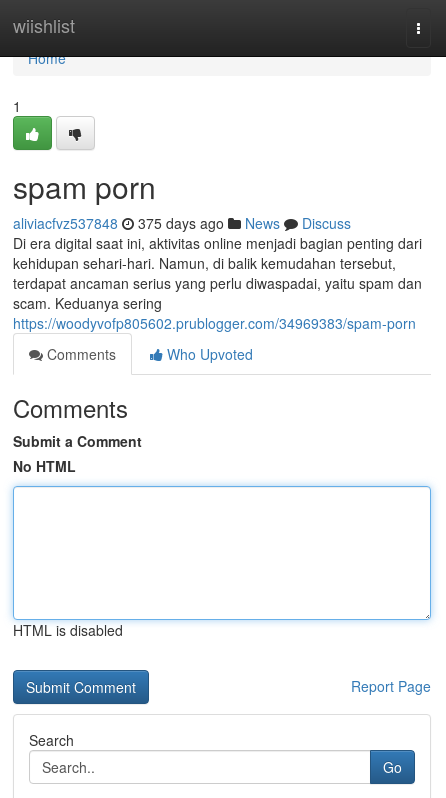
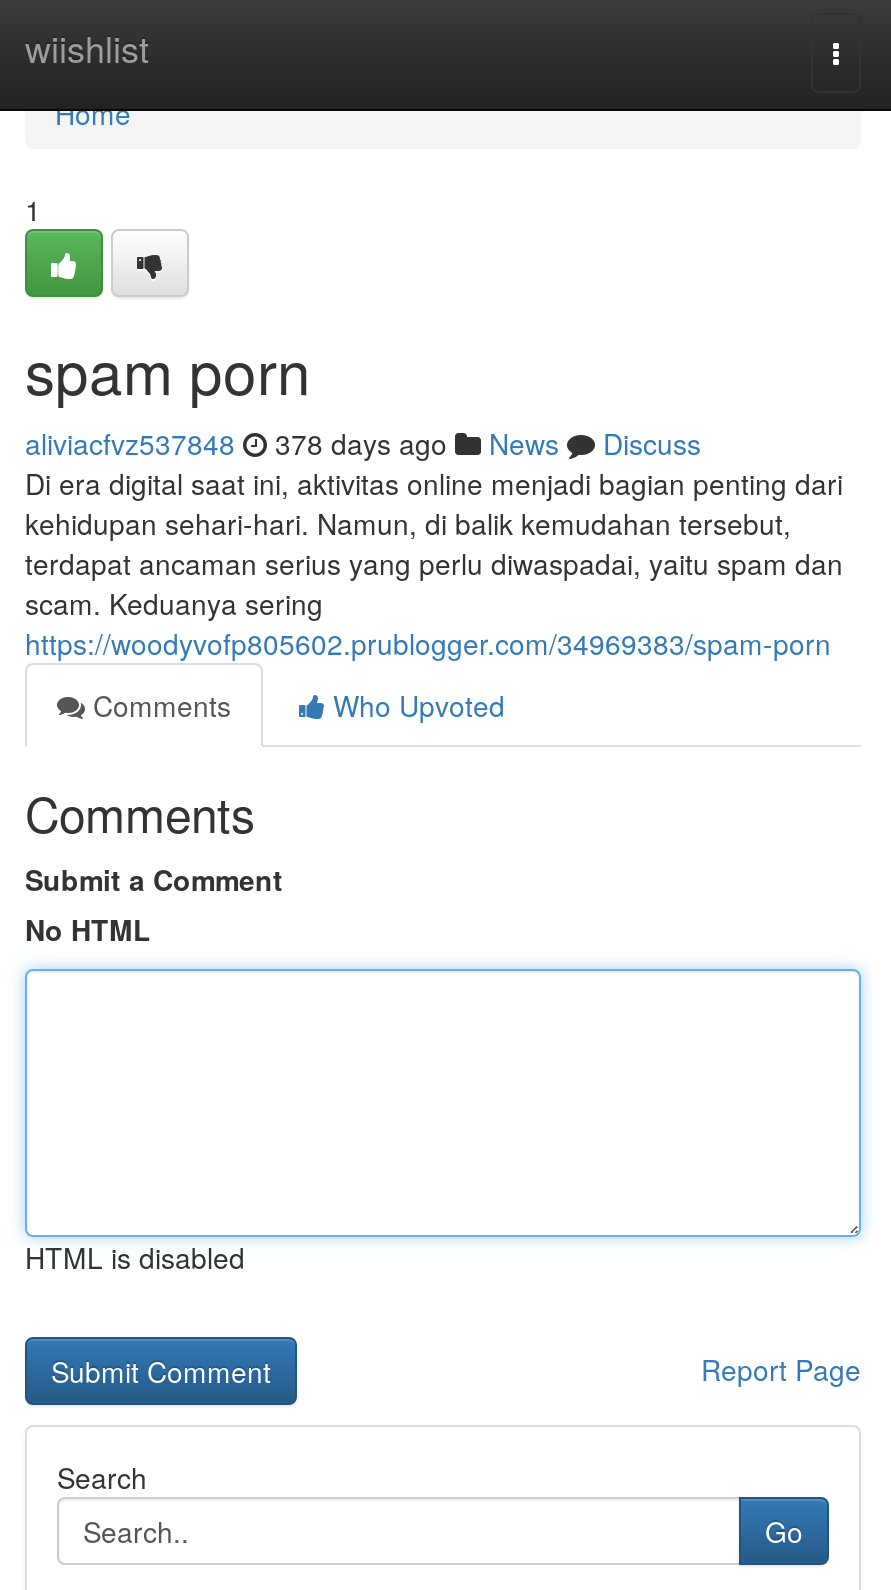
- aliviacfvz537848 375 days ago News Discuss
+ aliviacfvz537848 378 days ago News Discuss
